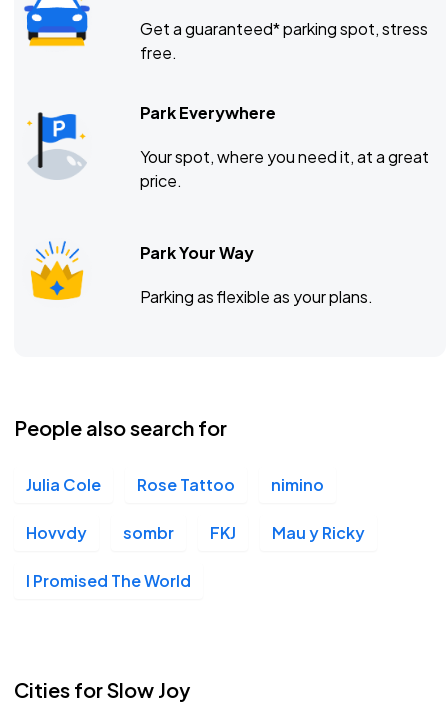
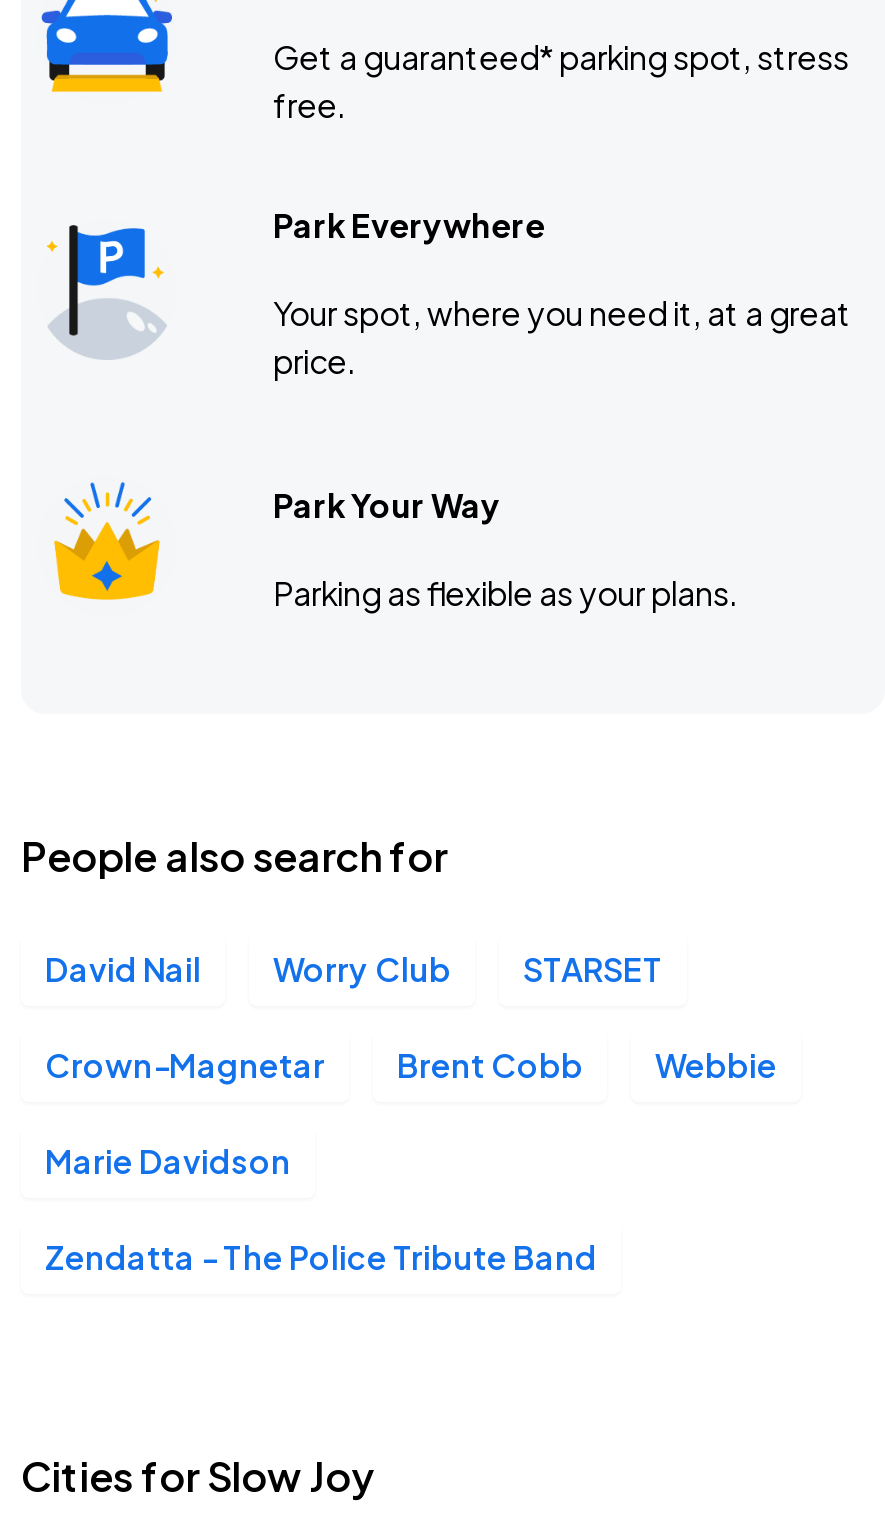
- Julia Cole
- Rose Tattoo
- nimino
- Hovvdy
- sombr
- FKJ
- Mau y Ricky
- I Promised The World
+ David Nail
+ Worry Club
+ STARSET
+ Crown-Magnetar
+ Brent Cobb
+ Webbie
+ Marie Davidson
+ Zendatta - The Police Tribute Band
